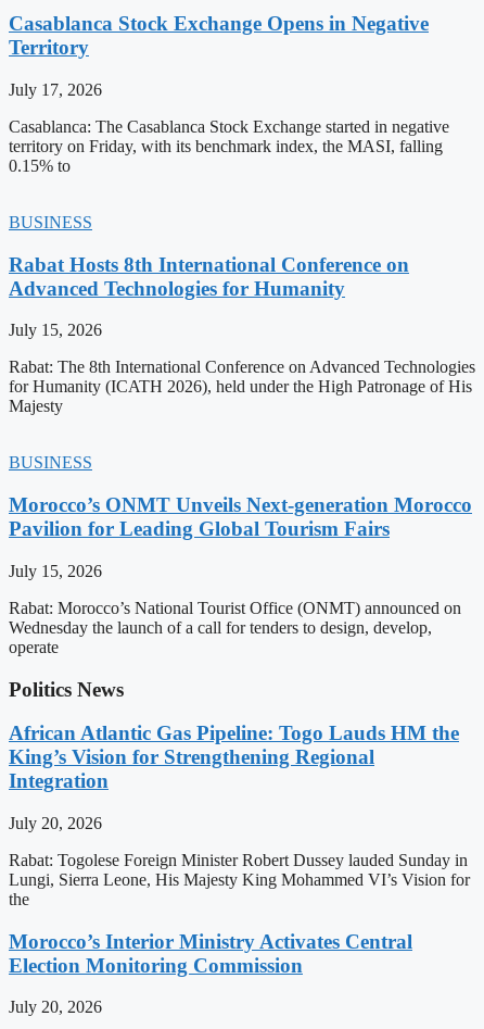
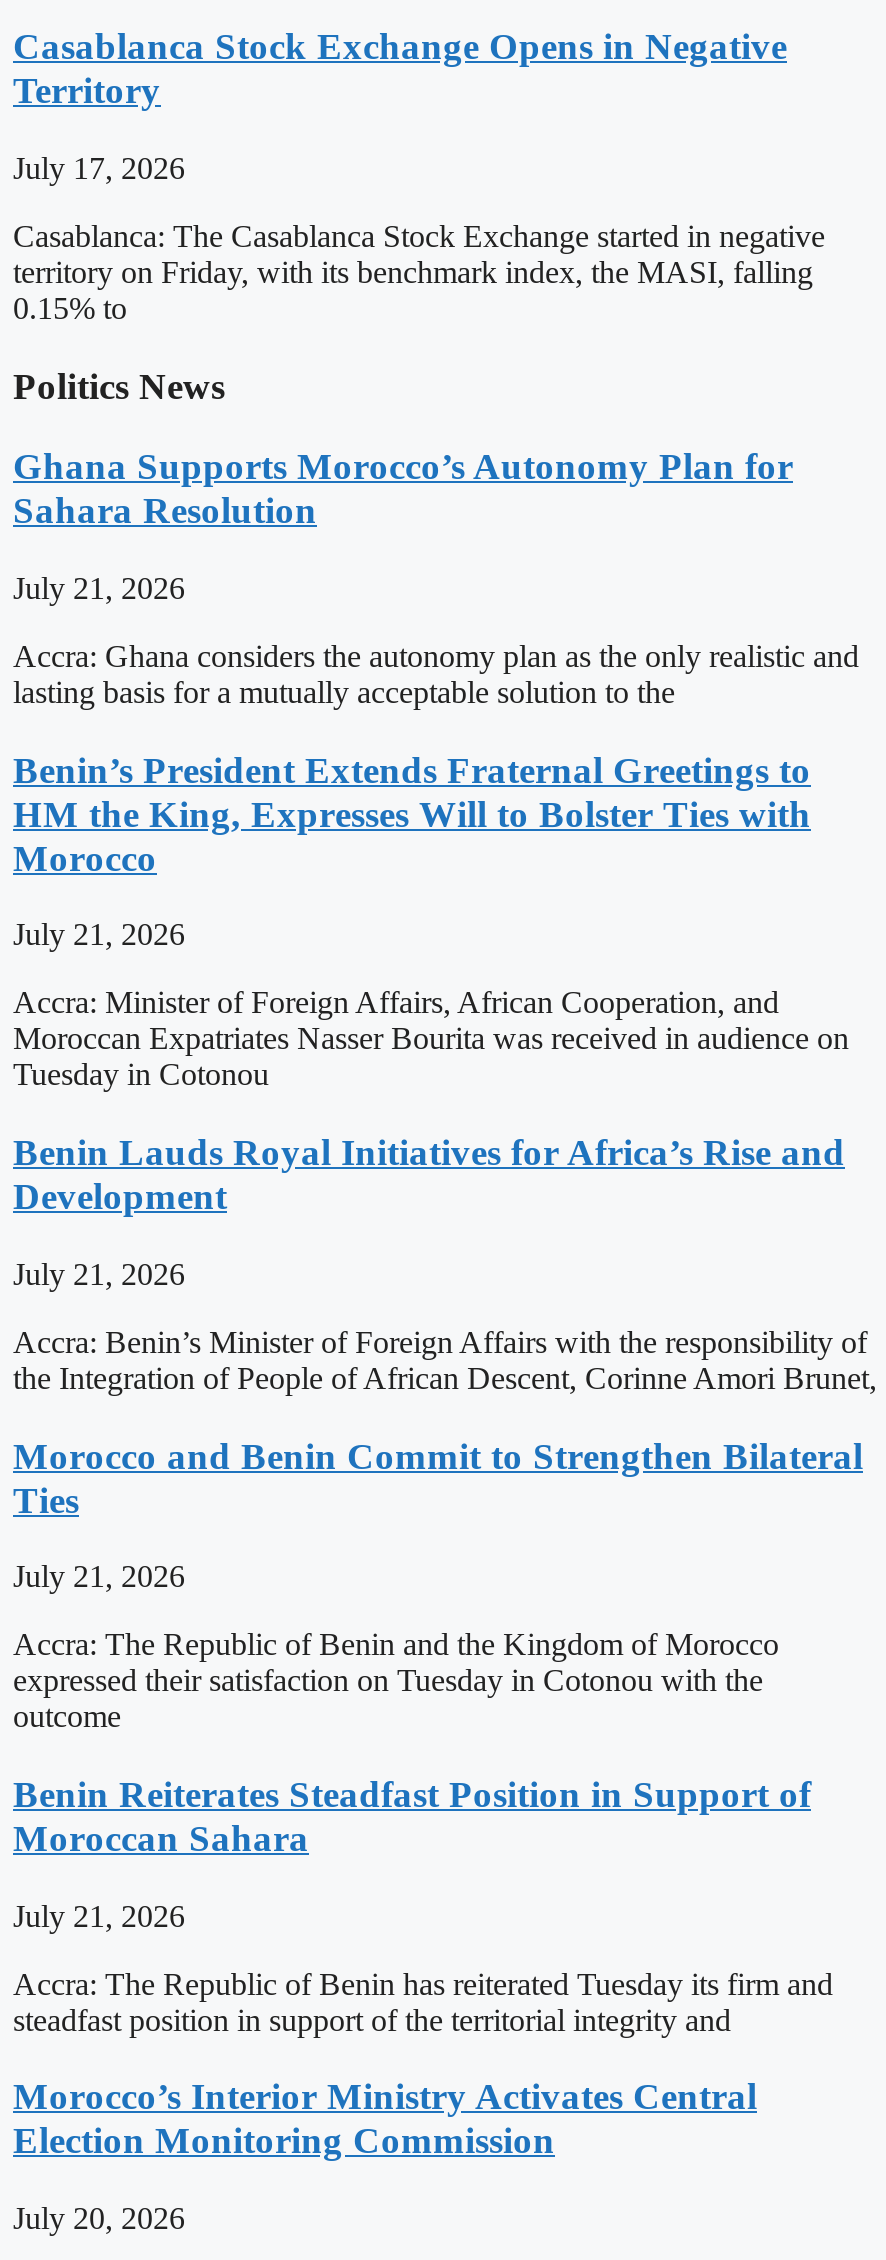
- BUSINESS
- Rabat Hosts 8th International Conference on
- Advanced Technologies for Humanity
- July 15, 2026
- Rabat: The 8th International Conference on Advanced Technologies
- for Humanity (ICATH 2026), held under the High Patronage of His
- Majesty
- BUSINESS
- Morocco’s ONMT Unveils Next-generation Morocco
- Pavilion for Leading Global Tourism Fairs
- July 15, 2026
- Rabat: Morocco’s National Tourist Office (ONMT) announced on
- Wednesday the launch of a call for tenders to design, develop,
- operate

moved up: Politics News

- African Atlantic Gas Pipeline: Togo Lauds HM the
- King’s Vision for Strengthening Regional
- Integration
- July 20, 2026
- Rabat: Togolese Foreign Minister Robert Dussey lauded Sunday in
- Lungi, Sierra Leone, His Majesty King Mohammed VI’s Vision for
- the
+ Ghana Supports Morocco’s Autonomy Plan for
+ Sahara Resolution
+ July 21, 2026
+ Accra: Ghana considers the autonomy plan as the only realistic and
+ lasting basis for a mutually acceptable solution to the
+ Benin’s President Extends Fraternal Greetings to
+ HM the King, Expresses Will to Bolster Ties with
+ Morocco
+ July 21, 2026
+ Accra: Minister of Foreign Affairs, African Cooperation, and
+ Moroccan Expatriates Nasser Bourita was received in audience on
+ Tuesday in Cotonou
+ Benin Lauds Royal Initiatives for Africa’s Rise and
+ Development
+ July 21, 2026
+ Accra: Benin’s Minister of Foreign Affairs with the responsibility of
+ the Integration of People of African Descent, Corinne Amori Brunet,
+ Morocco and Benin Commit to Strengthen Bilateral
+ Ties
+ July 21, 2026
+ Accra: The Republic of Benin and the Kingdom of Morocco
+ expressed their satisfaction on Tuesday in Cotonou with the
+ outcome
+ Benin Reiterates Steadfast Position in Support of
+ Moroccan Sahara
+ July 21, 2026
+ Accra: The Republic of Benin has reiterated Tuesday its firm and
+ steadfast position in support of the territorial integrity and
